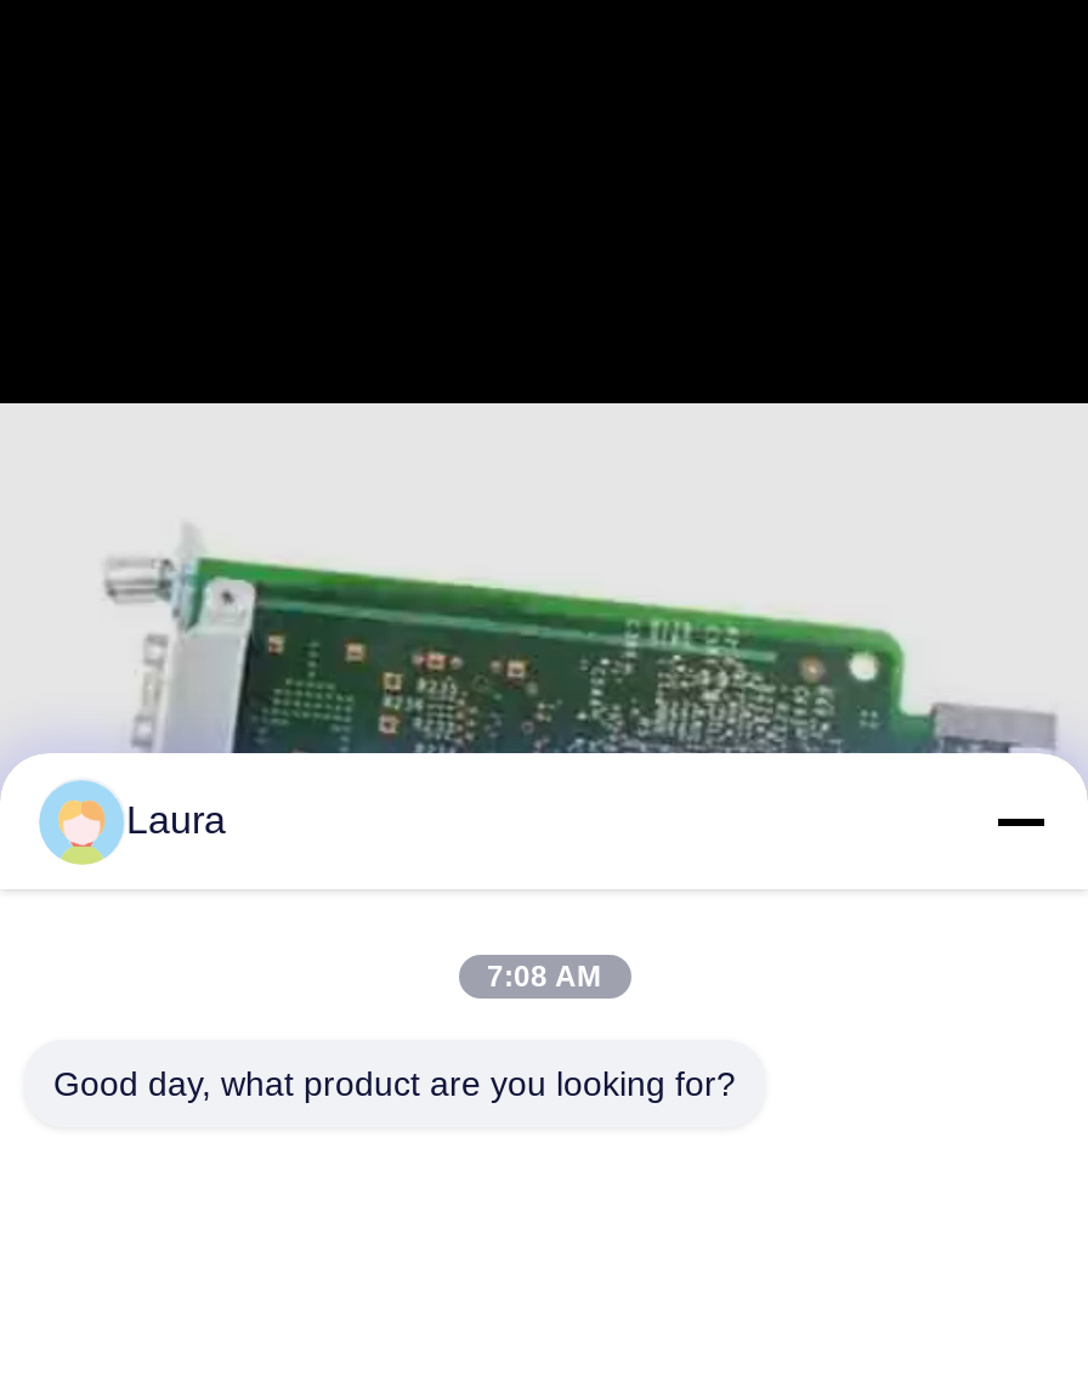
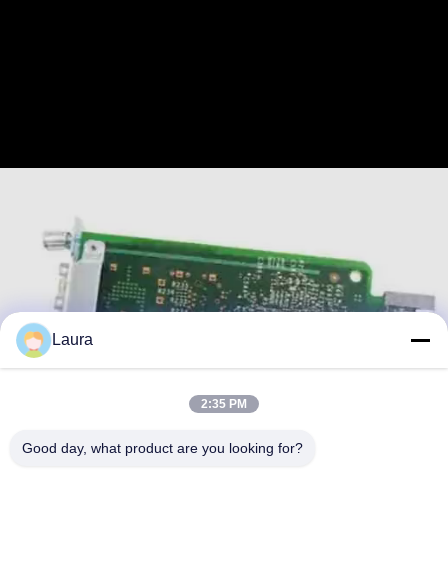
- 7:08 AM
+ 2:35 PM
